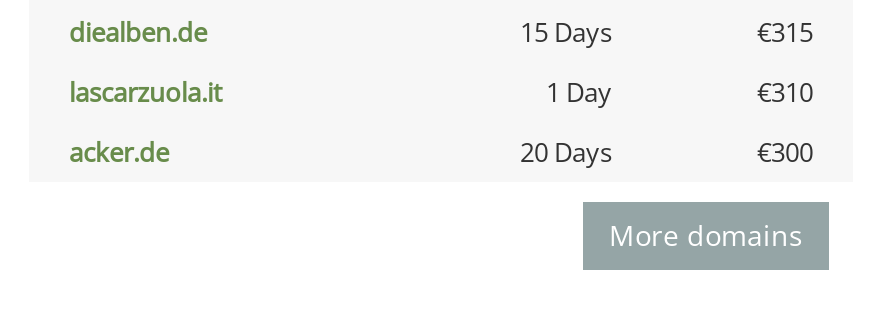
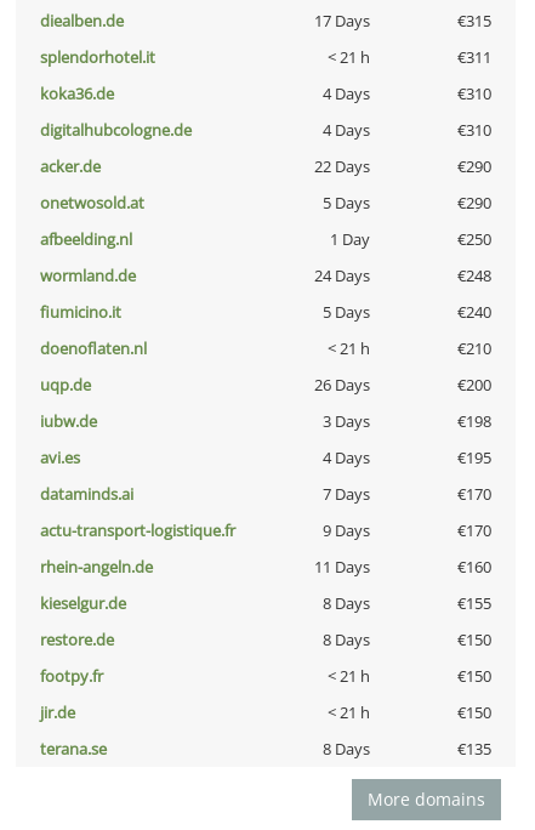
- 15 Days
+ 17 Days

- lascarzuola.it
- 1 Day
+ splendorhotel.it
+ < 21 h
+ €311
+ koka36.de
+ 4 Days
+ €310
+ digitalhubcologne.de
+ 4 Days

- 20 Days
- €300
+ 22 Days
+ €290
+ onetwosold.at
+ 5 Days
+ €290
+ afbeelding.nl
+ 1 Day
+ €250
+ wormland.de
+ 24 Days
+ €248
+ fiumicino.it
+ 5 Days
+ €240
+ doenoflaten.nl
+ < 21 h
+ €210
+ uqp.de
+ 26 Days
+ €200
+ iubw.de
+ 3 Days
+ €198
+ avi.es
+ 4 Days
+ €195
+ dataminds.ai
+ 7 Days
+ €170
+ actu-transport-logistique.fr
+ 9 Days
+ €170
+ rhein-angeln.de
+ 11 Days
+ €160
+ kieselgur.de
+ 8 Days
+ €155
+ restore.de
+ 8 Days
+ €150
+ footpy.fr
+ < 21 h
+ €150
+ jir.de
+ < 21 h
+ €150
+ terana.se
+ 8 Days
+ €135
